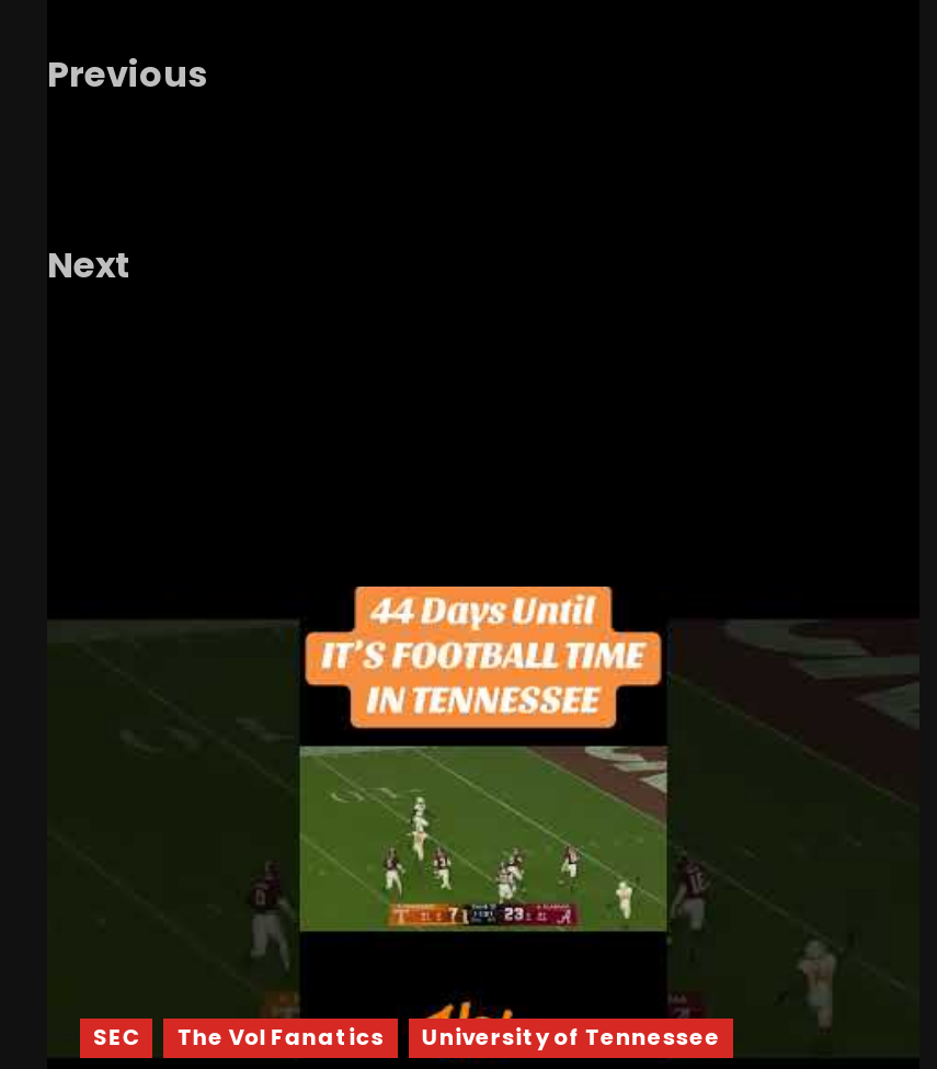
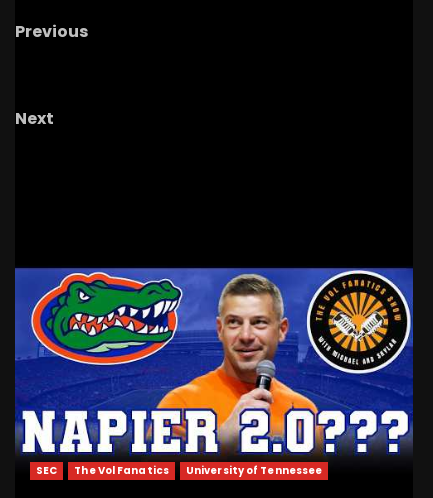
- [image]
+ [image]
